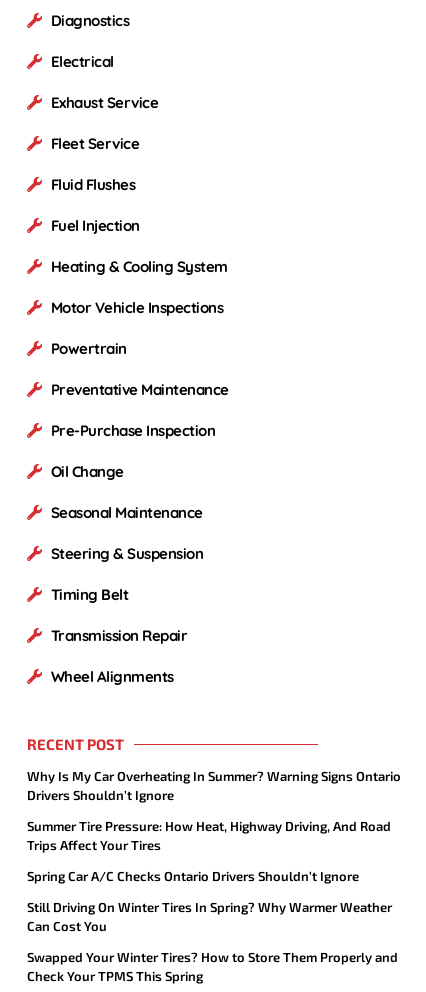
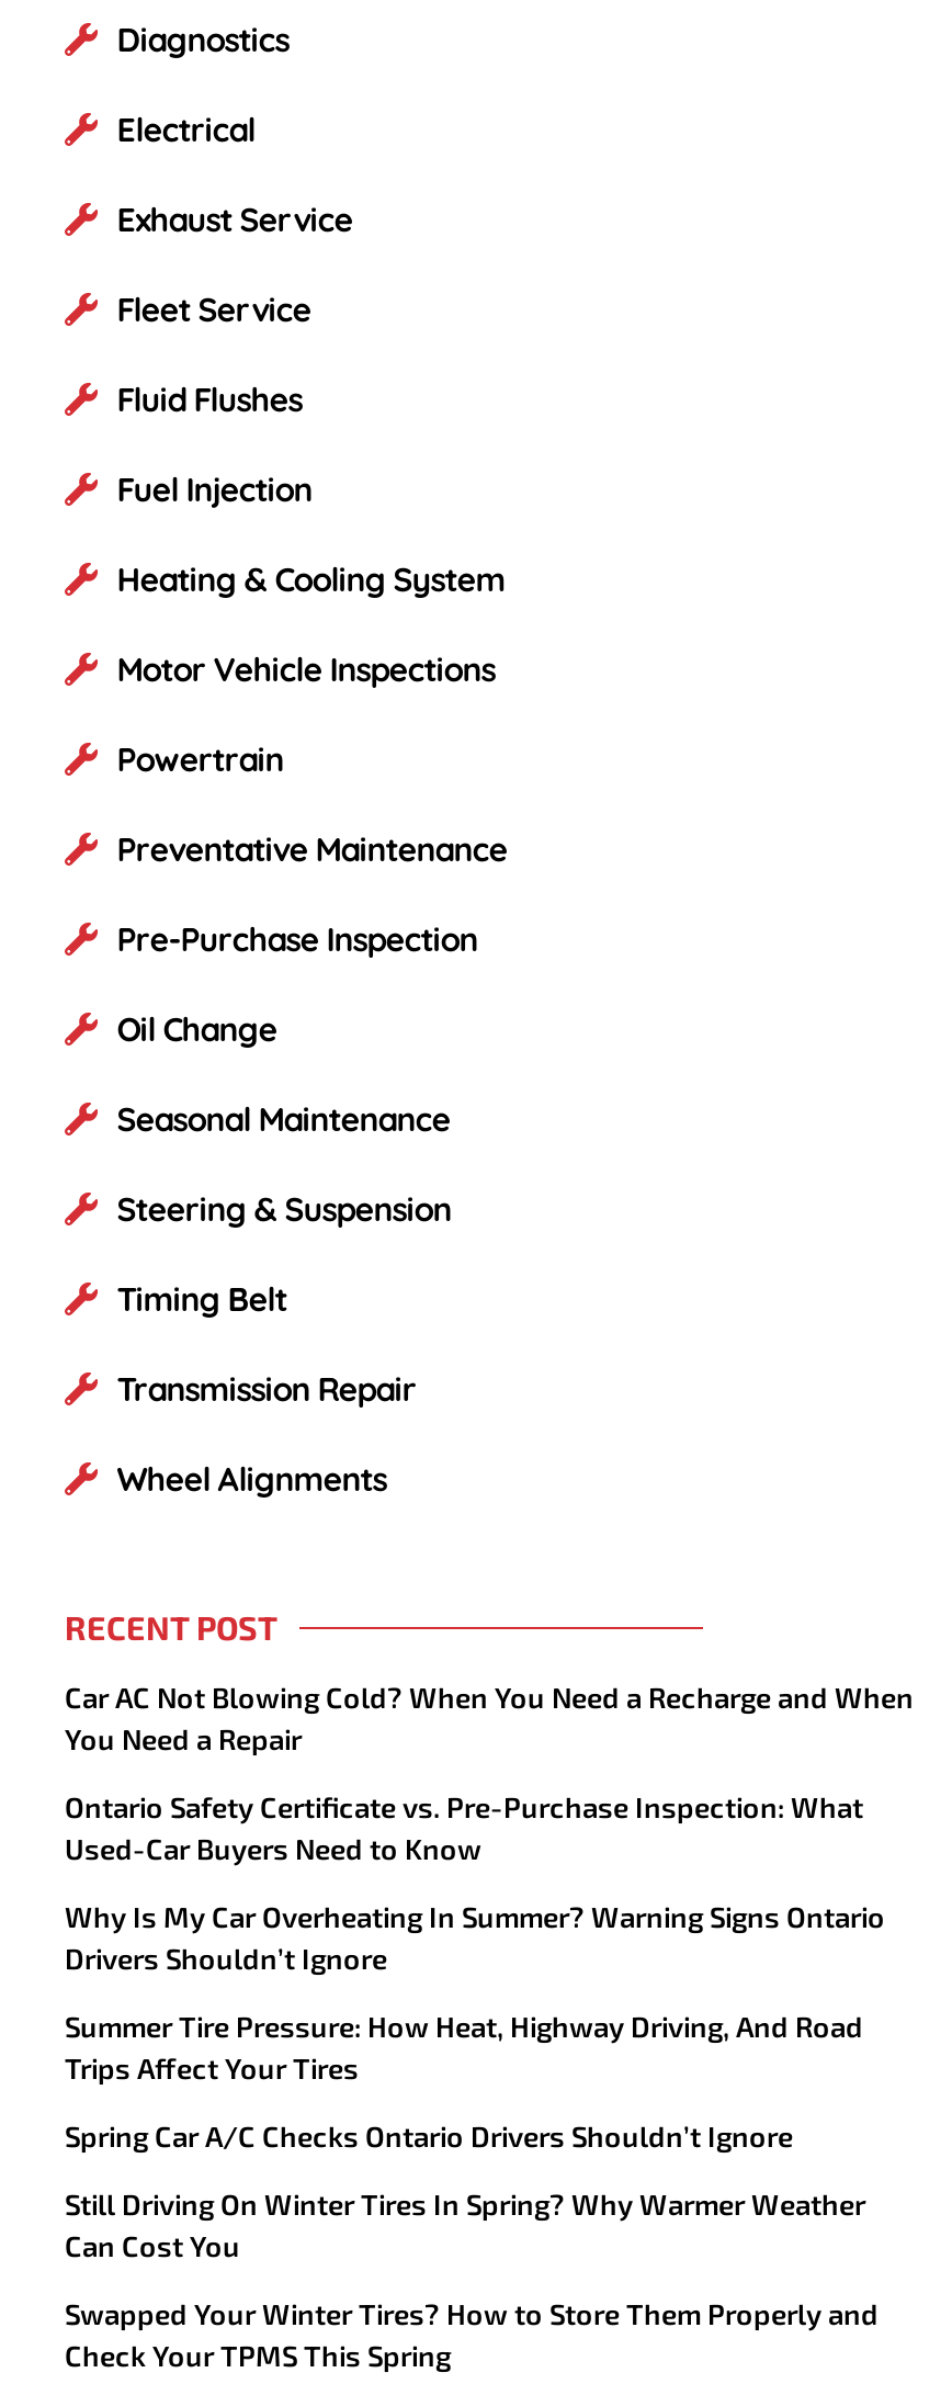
+ Car AC Not Blowing Cold? When You Need a Recharge and When
+ You Need a Repair
+ Ontario Safety Certificate vs. Pre-Purchase Inspection: What
+ Used-Car Buyers Need to Know
